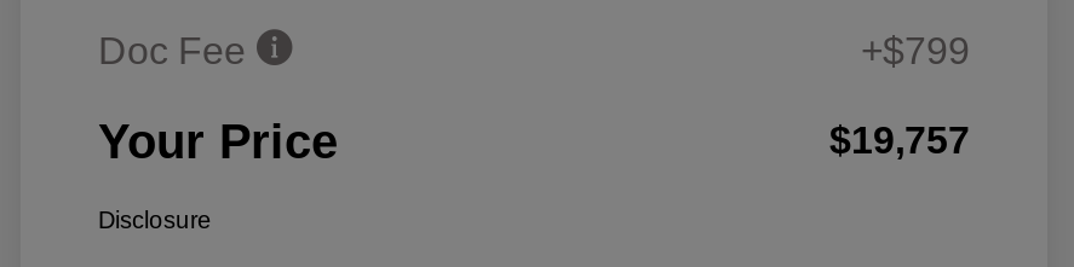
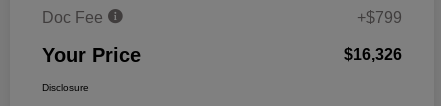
- $19,757
+ $16,326
